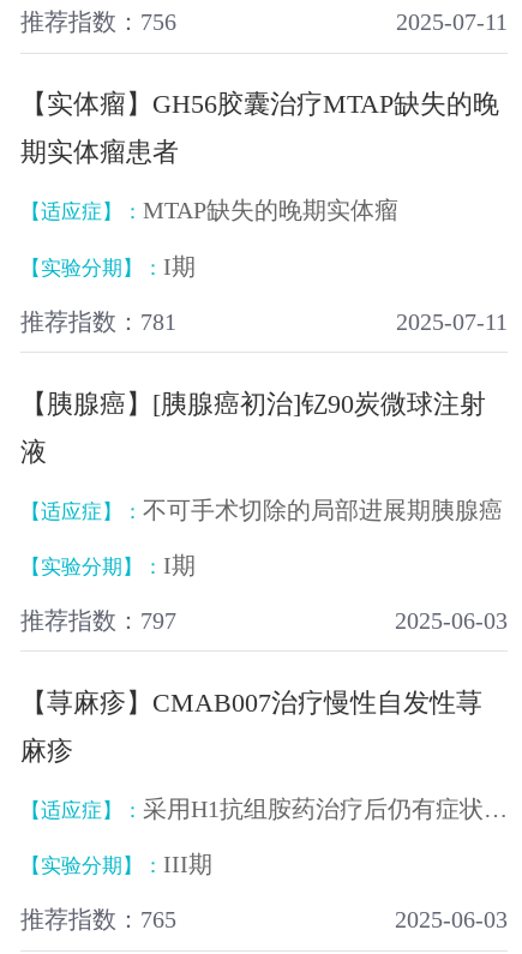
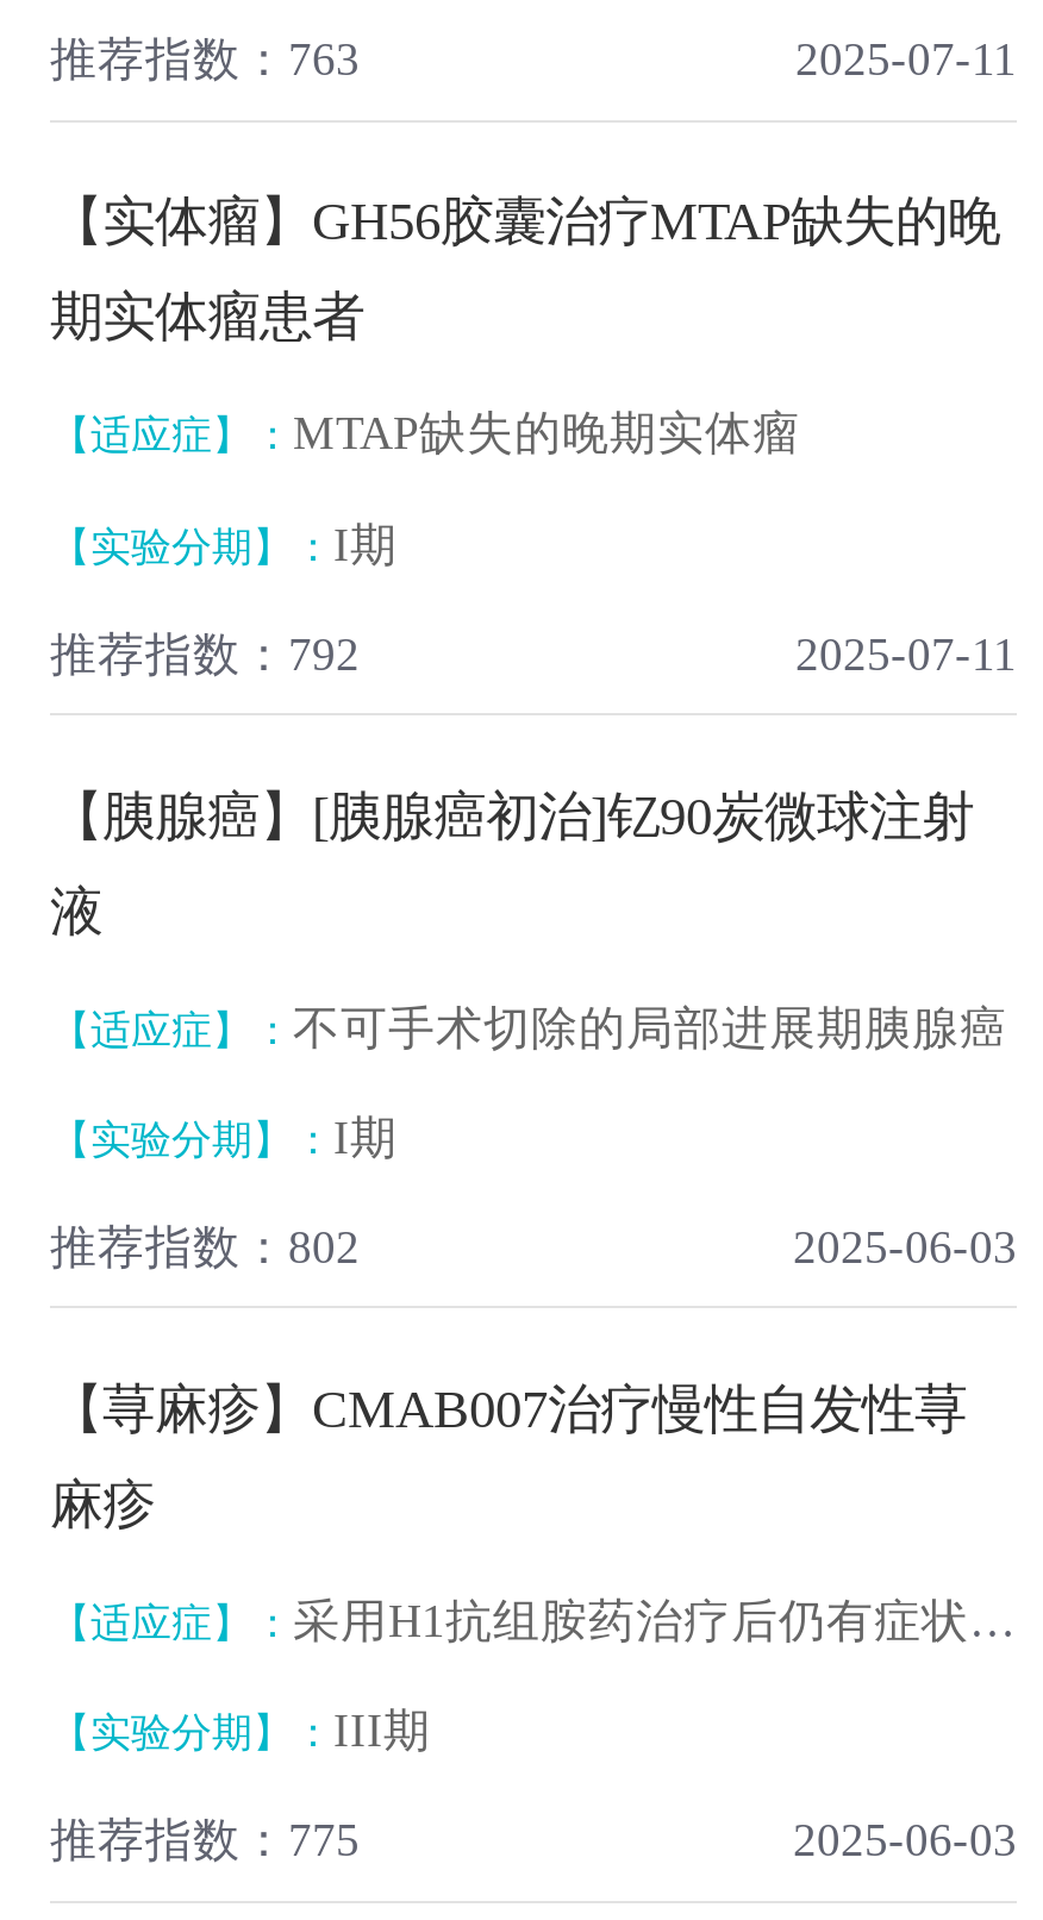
- 推荐指数：756
+ 推荐指数：763

- 推荐指数：781
+ 推荐指数：792

- 推荐指数：797
+ 推荐指数：802

- 推荐指数：765
+ 推荐指数：775
